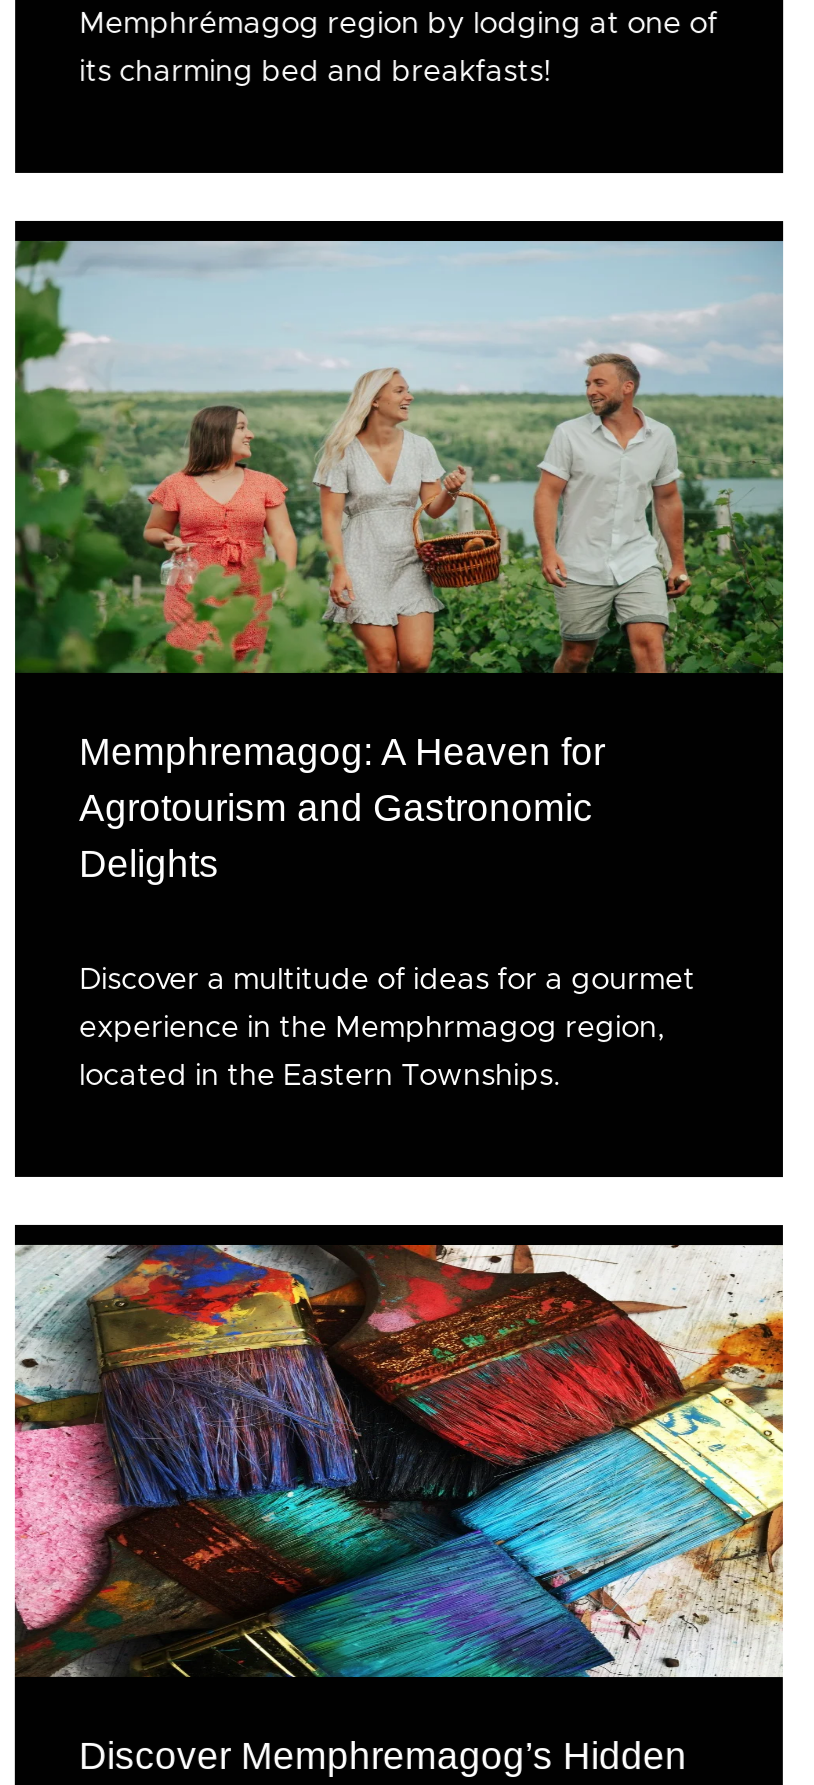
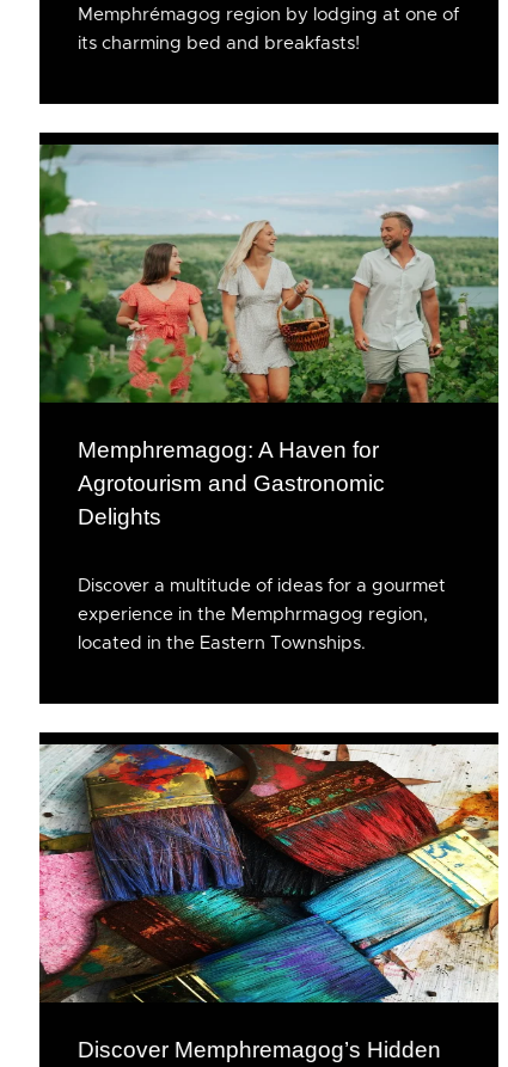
- Memphremagog: A Heaven for
+ Memphremagog: A Haven for
